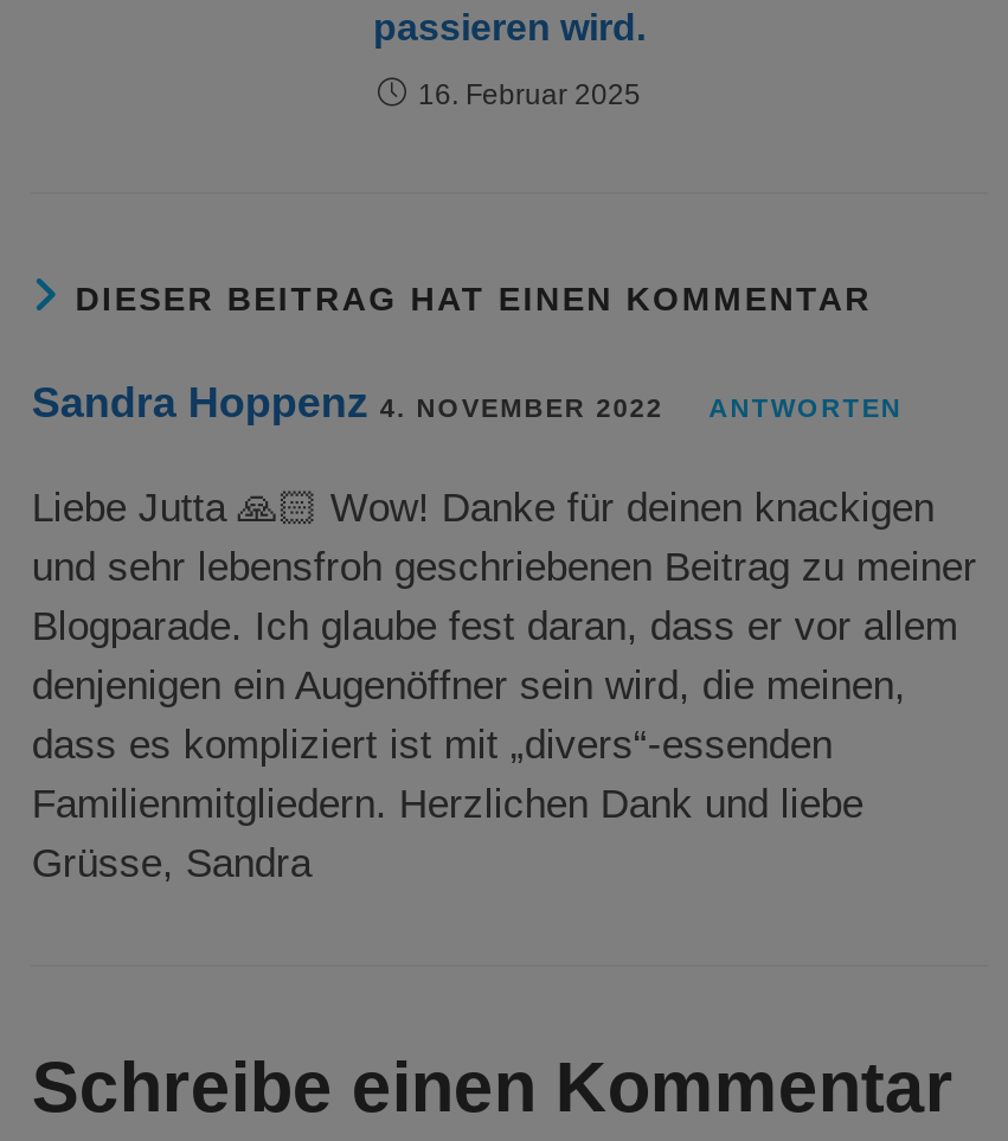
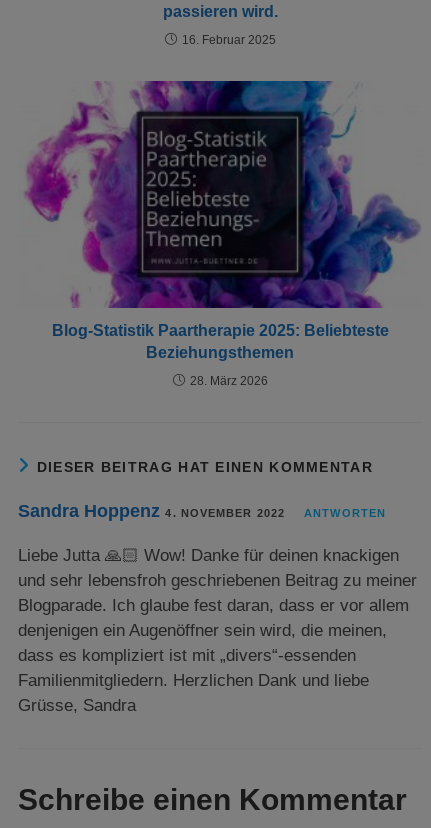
+ [image]
+ Blog-Statistik Paartherapie 2025: Beliebteste
+ Beziehungsthemen
+ 28. März 2026
